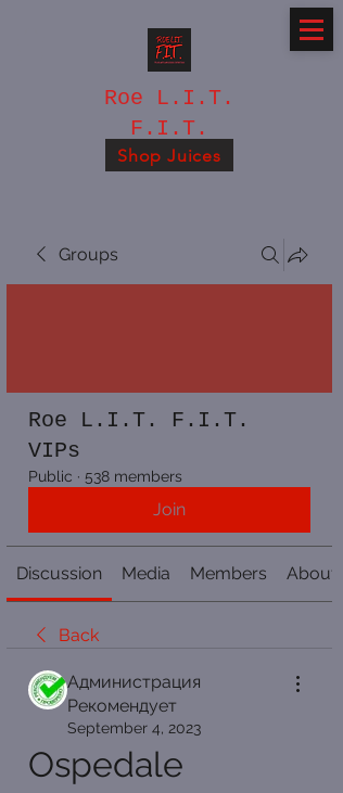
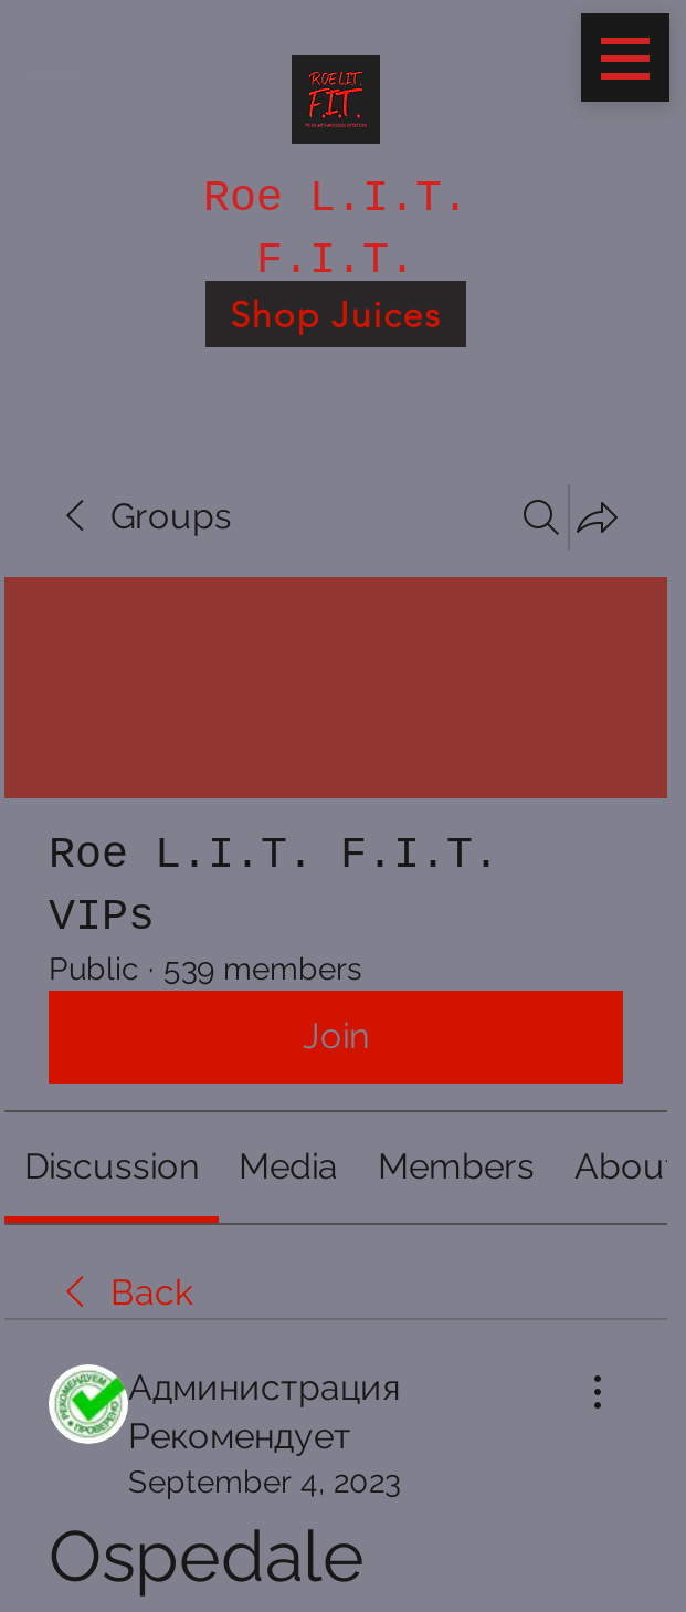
- Public · 538 members
+ Public · 539 members
